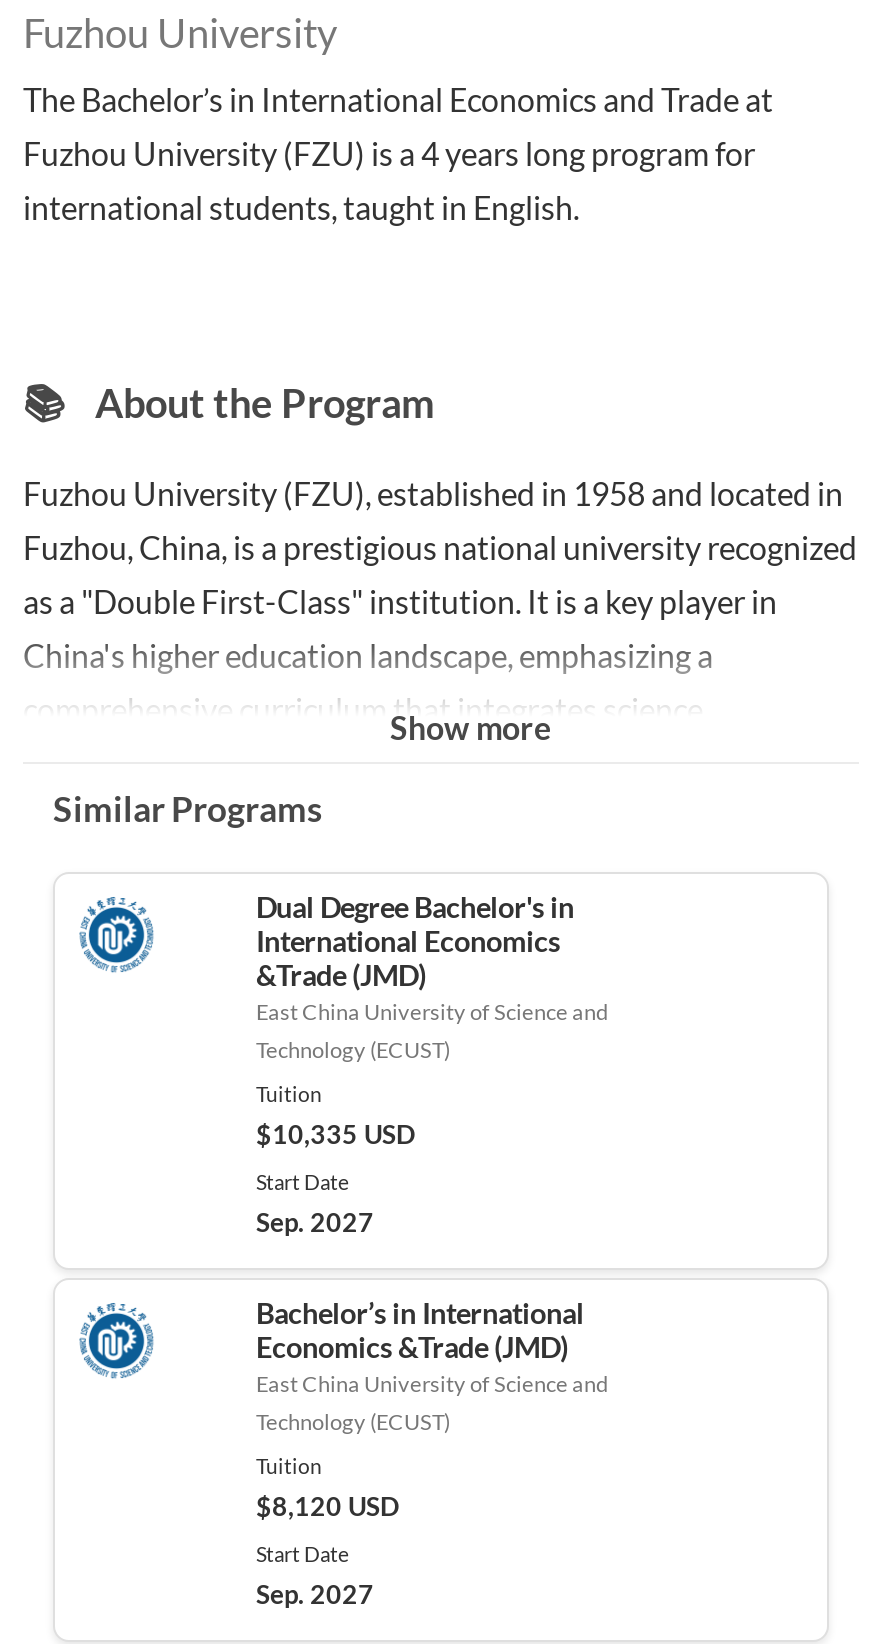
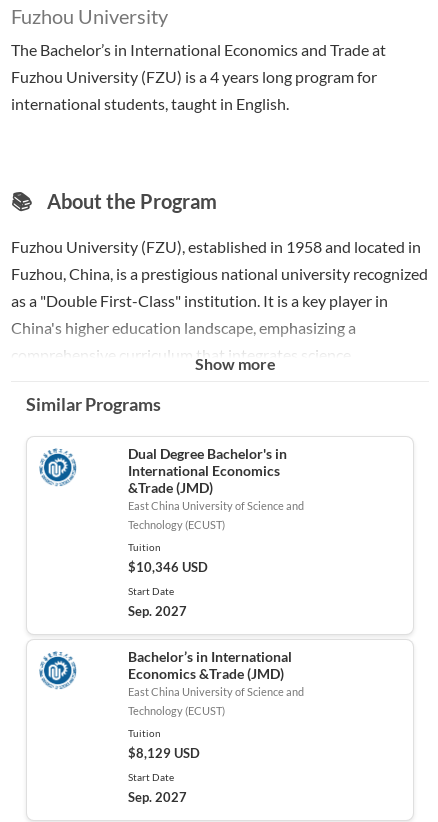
- $10,335 USD
+ $10,346 USD

- $8,120 USD
+ $8,129 USD
